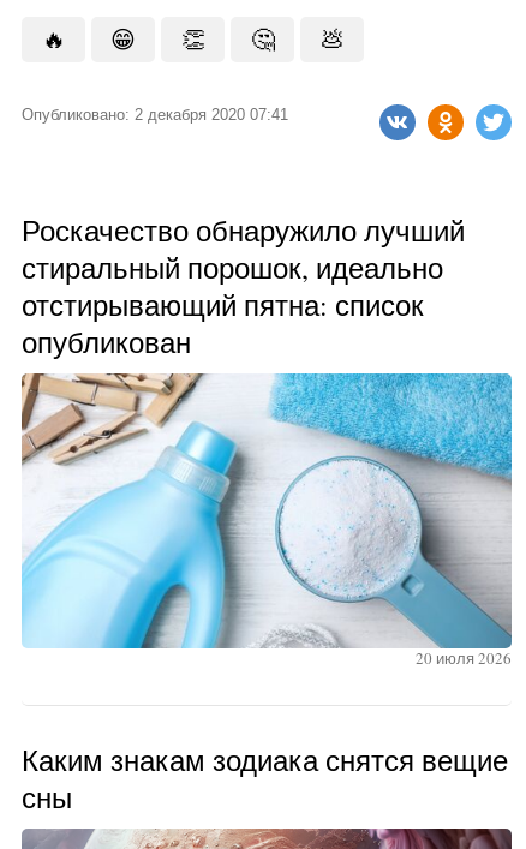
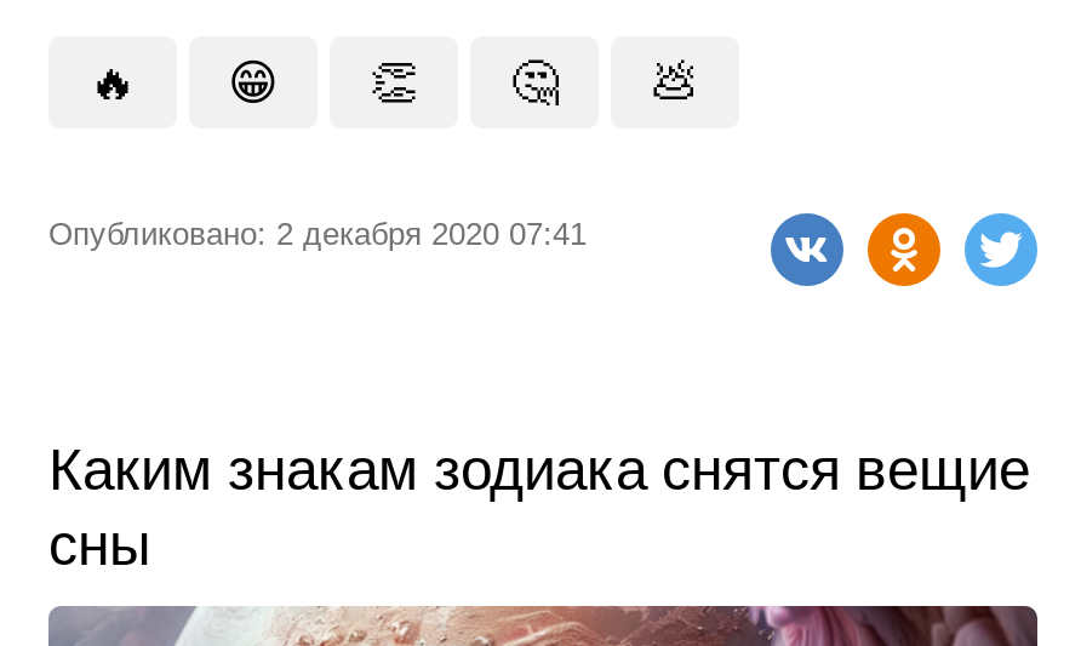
- Роскачество обнаружило лучший
- стиральный порошок, идеально
- отстирывающий пятна: список
- опубликован

- [image]
- 20 июля 2026
